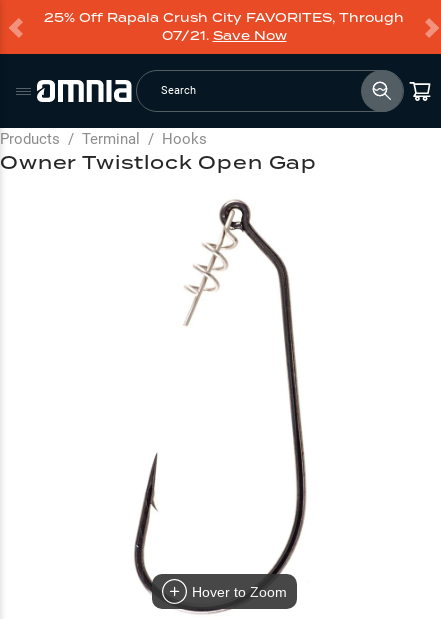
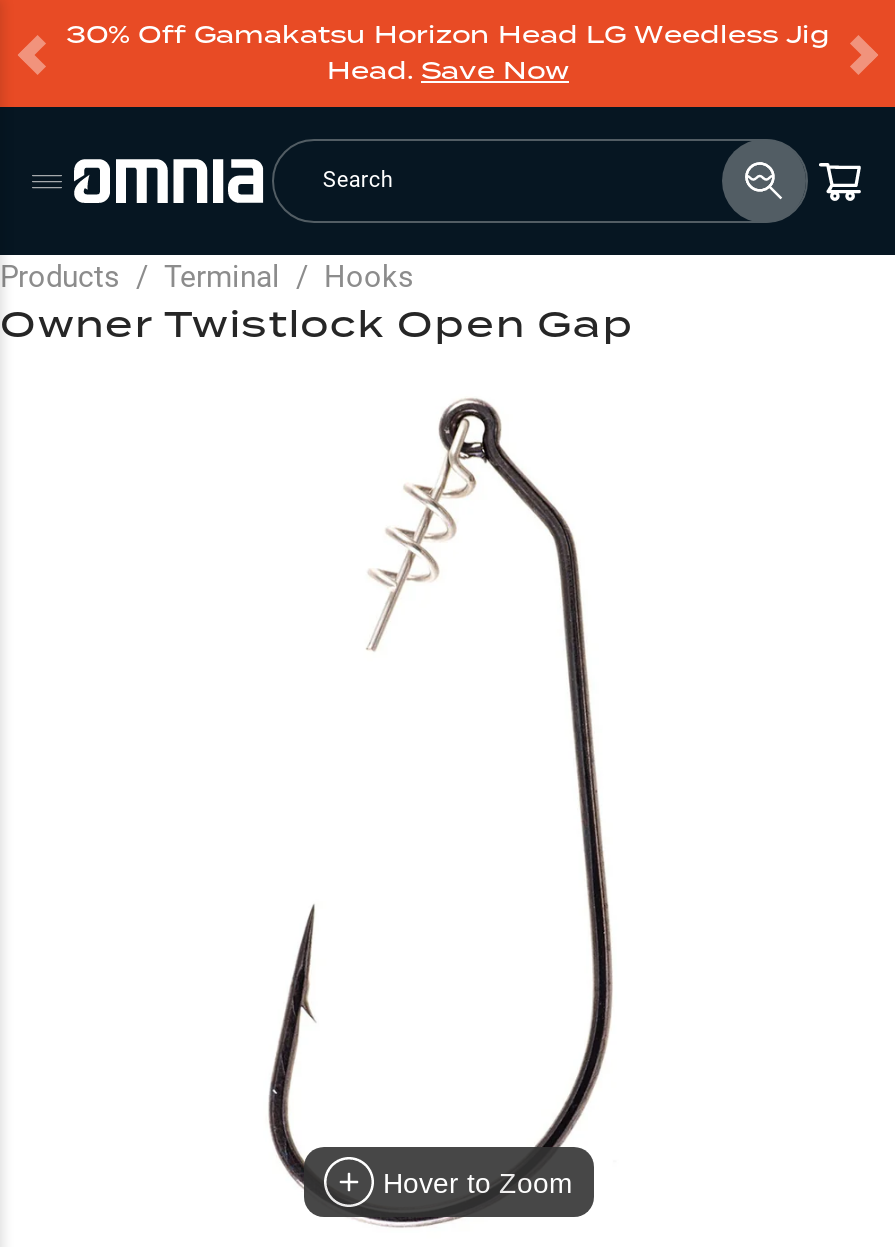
- 25% Off Rapala Crush City FAVORITES, Through
- 07/21. Save Now
+ 30% Off Gamakatsu Horizon Head LG Weedless Jig
+ Head. Save Now
